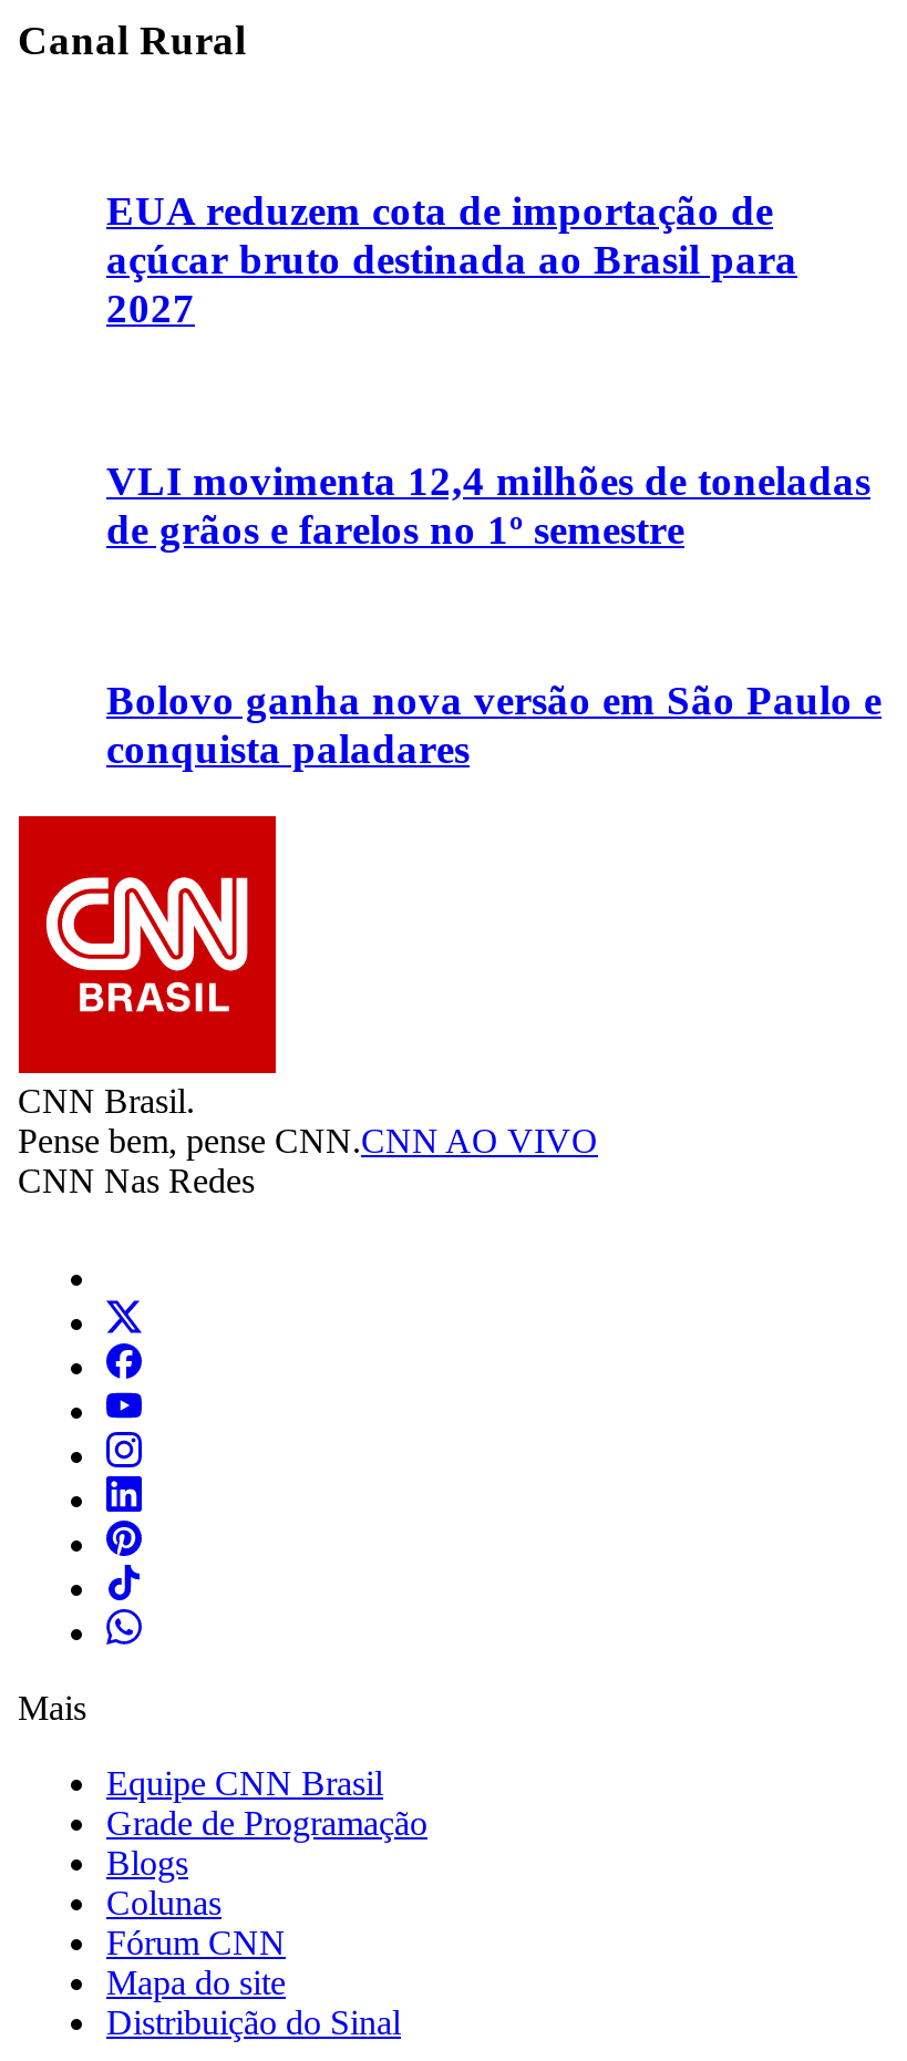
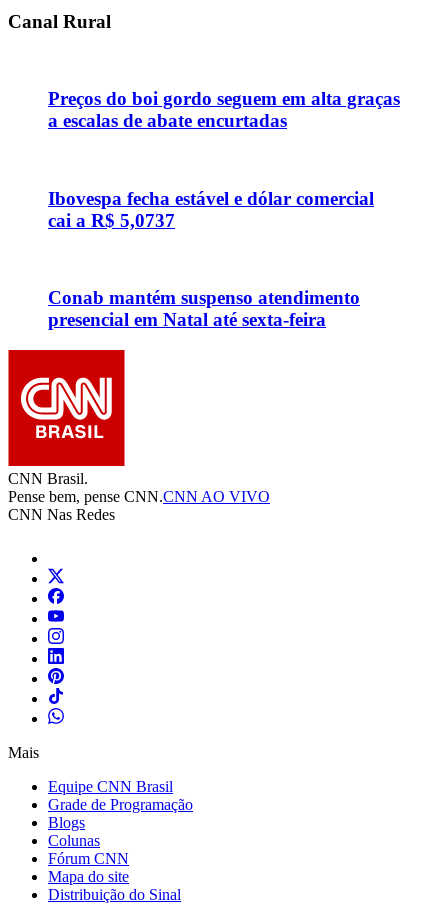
- EUA reduzem cota de importação de
- açúcar bruto destinada ao Brasil para
- 2027
+ Preços do boi gordo seguem em alta graças
+ a escalas de abate encurtadas

- VLI movimenta 12,4 milhões de toneladas
- de grãos e farelos no 1º semestre
+ Ibovespa fecha estável e dólar comercial
+ cai a R$ 5,0737

- Bolovo ganha nova versão em São Paulo e
- conquista paladares
+ Conab mantém suspenso atendimento
+ presencial em Natal até sexta-feira
